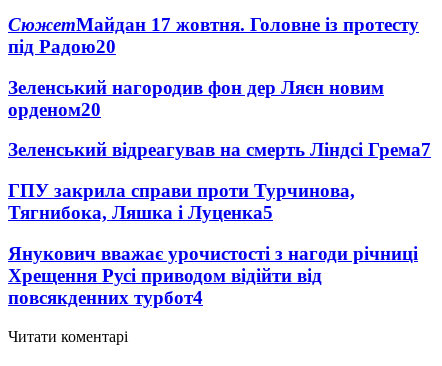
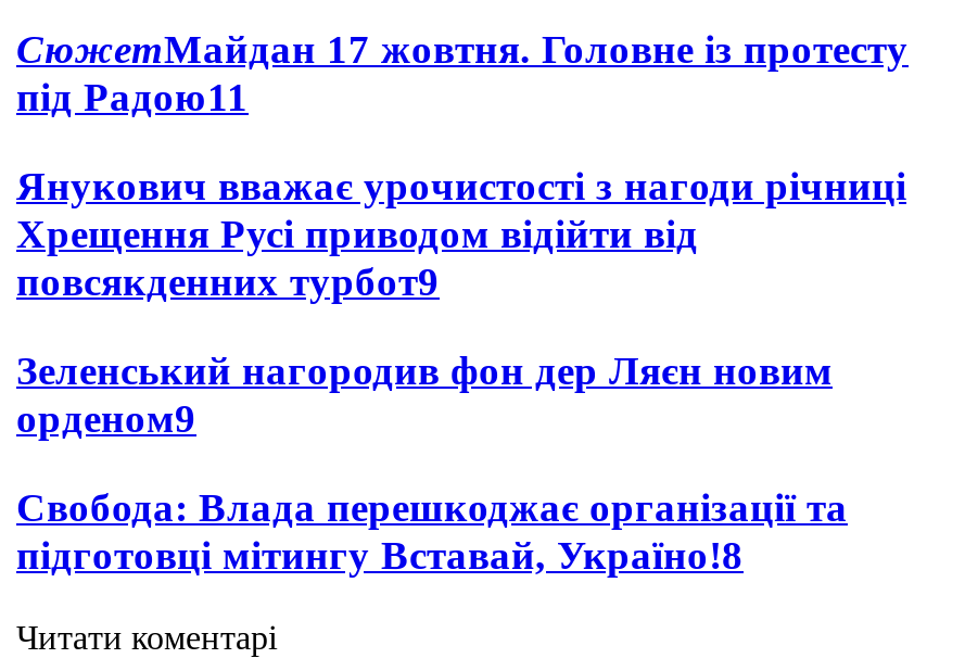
- під Радою20
- орденом20
- Зеленський відреагував на смерть Ліндсі Грема7
- ГПУ закрила справи проти Турчинова,
- Тягнибока, Ляшка і Луценка5
+ під Радою11

moved down: Зеленський нагородив фон дер Ляєн новим

moved up: Янукович вважає урочистості з нагоди річниці | Хрещення Русі приводом відійти від

- повсякденних турбот4
+ повсякденних турбот9
+ орденом9
+ Свобода: Влада перешкоджає організації та
+ підготовці мітингу Вставай, Україно!8
